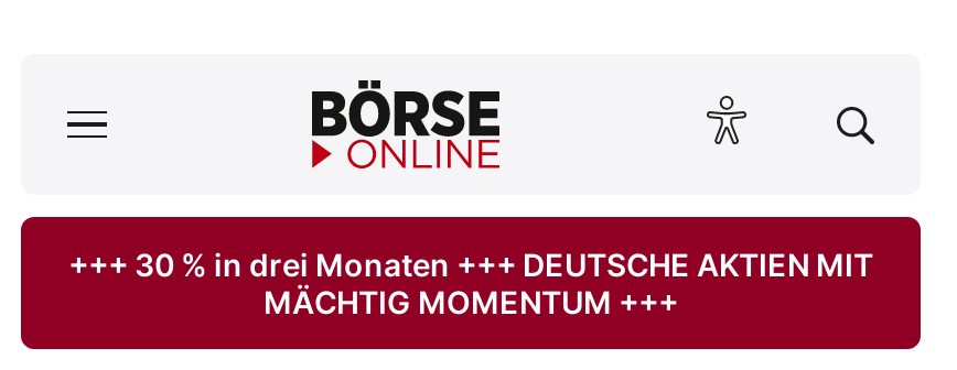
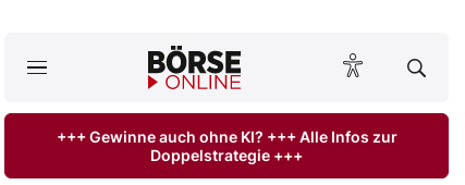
- +++ 30 % in drei Monaten +++ DEUTSCHE AKTIEN MIT
- MÄCHTIG MOMENTUM +++
+ +++ Gewinne auch ohne KI? +++ Alle Infos zur
+ Doppelstrategie +++
